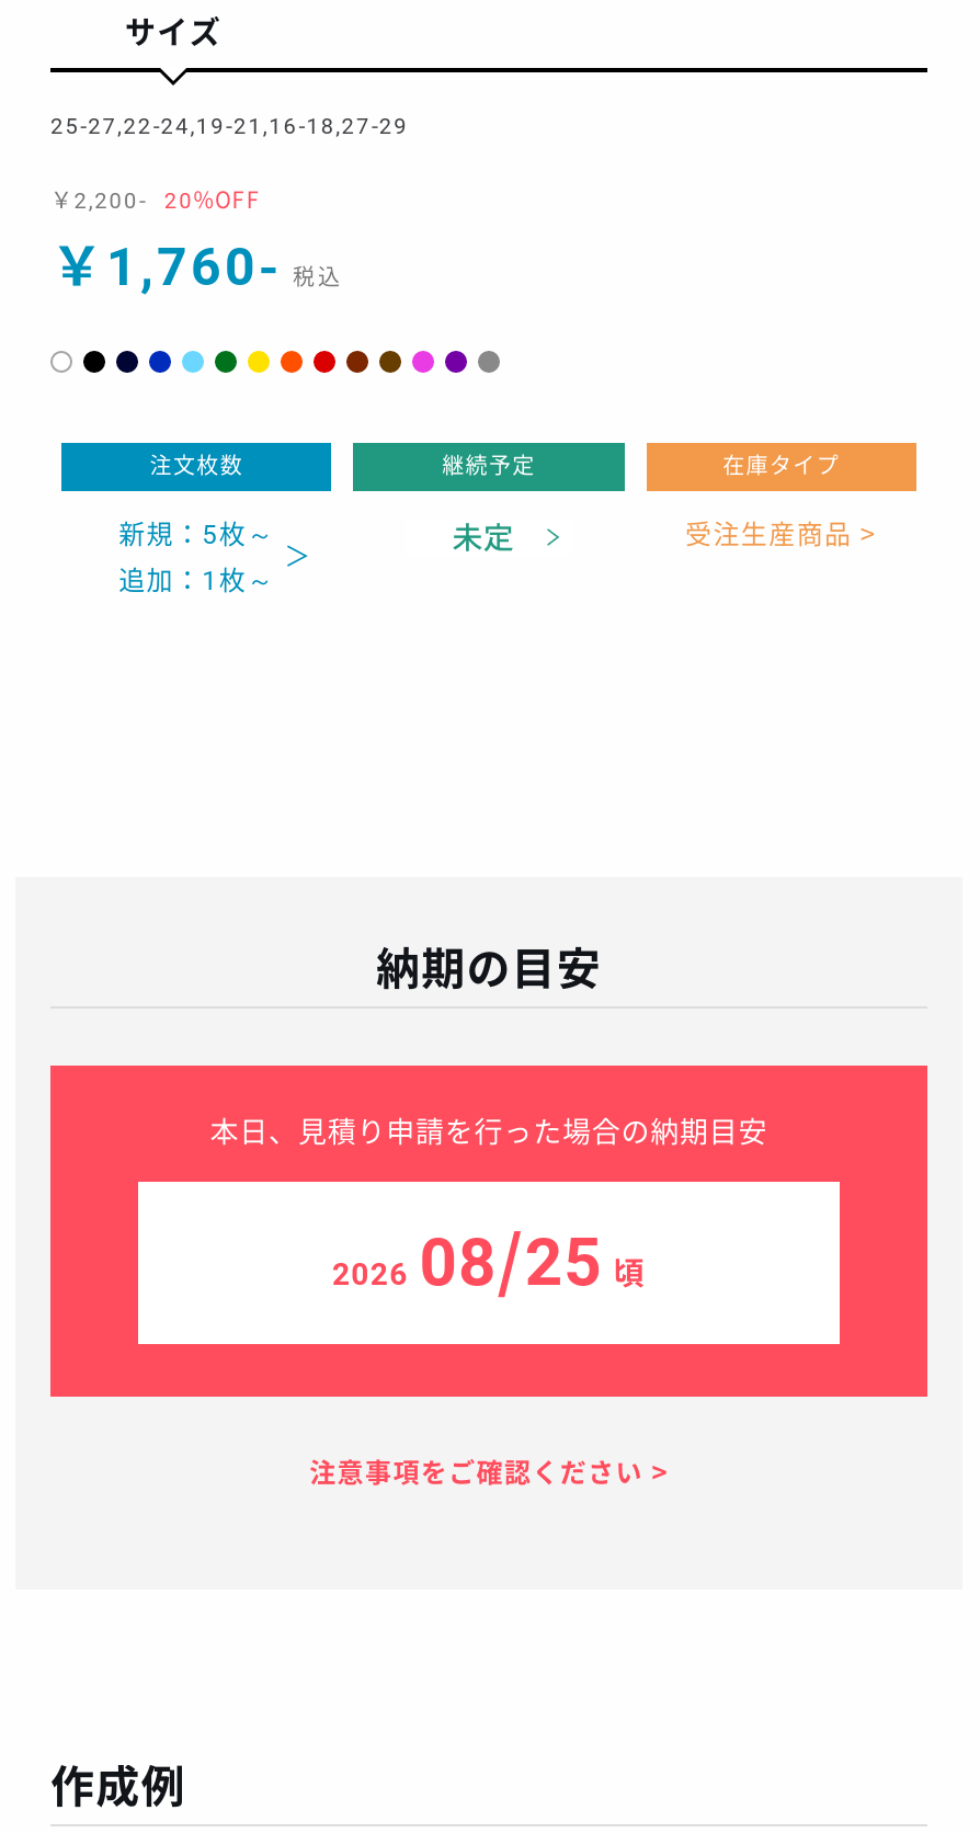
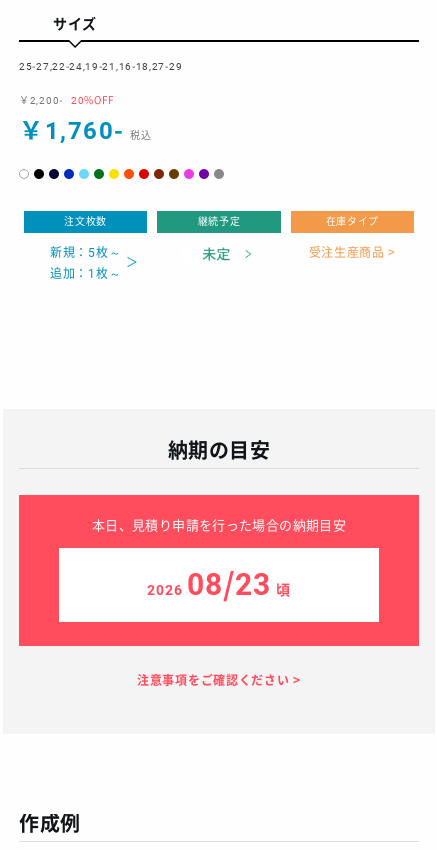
- 2026 08/25 頃
+ 2026 08/23 頃
